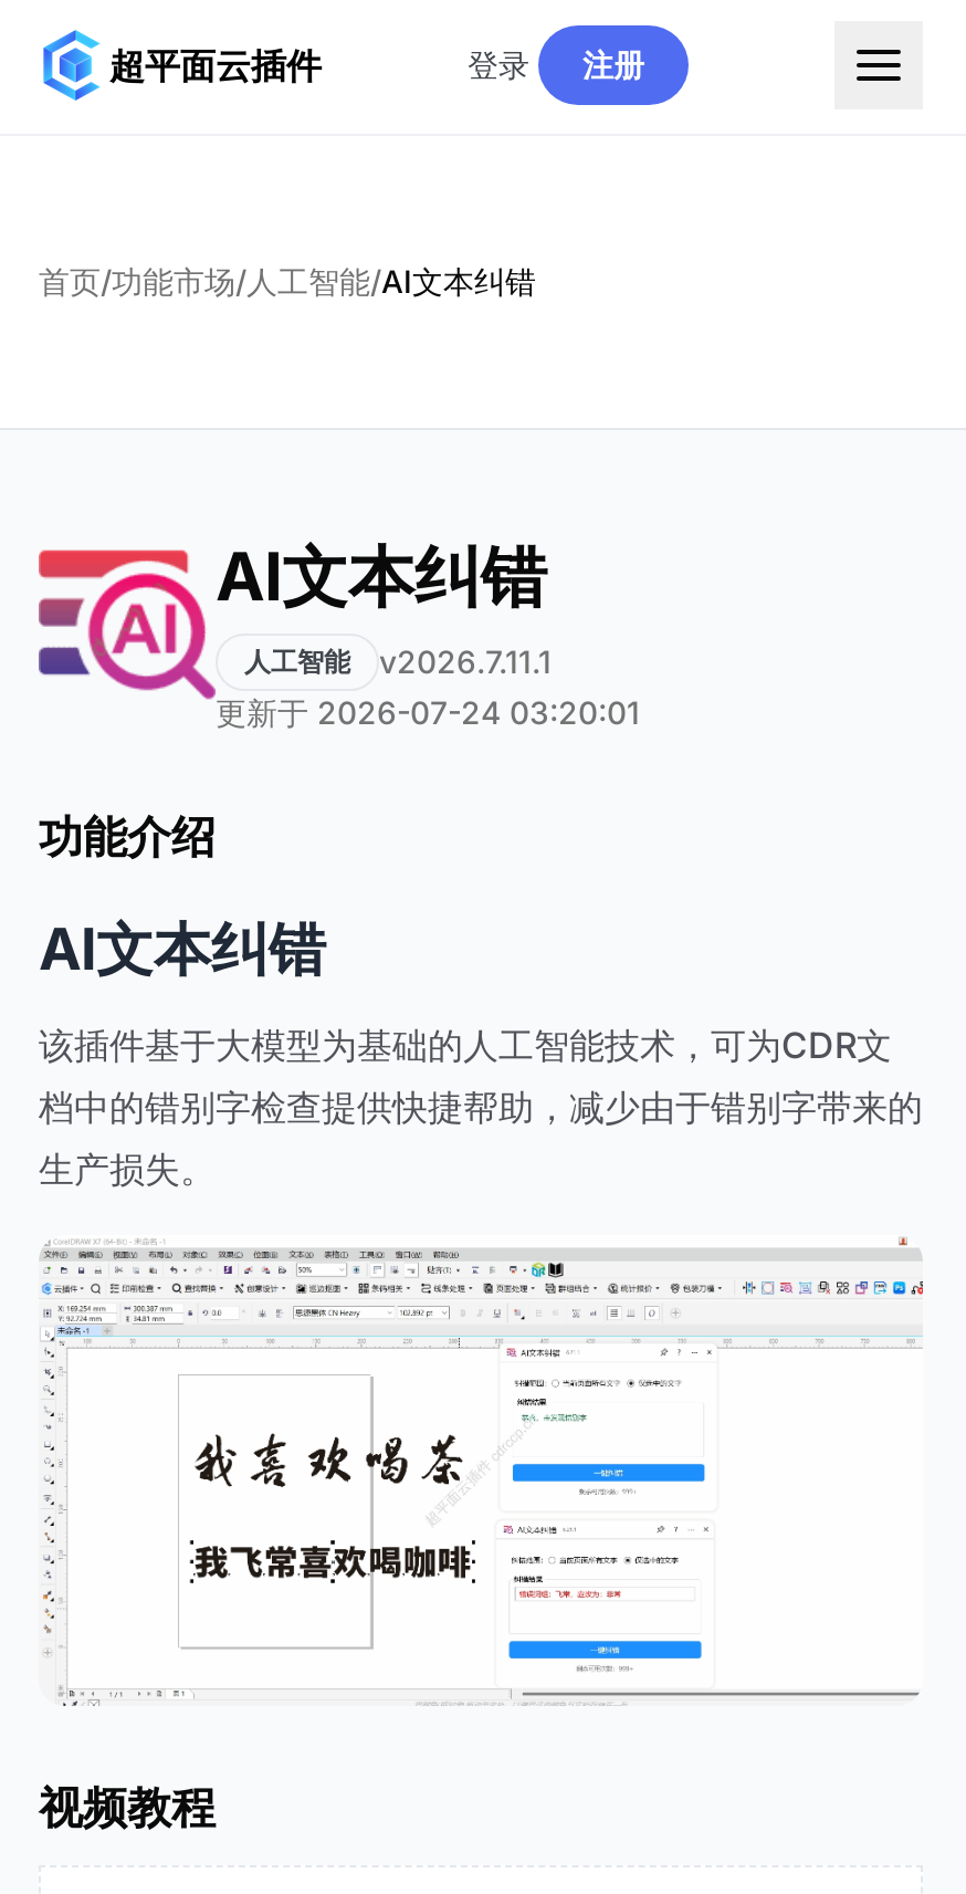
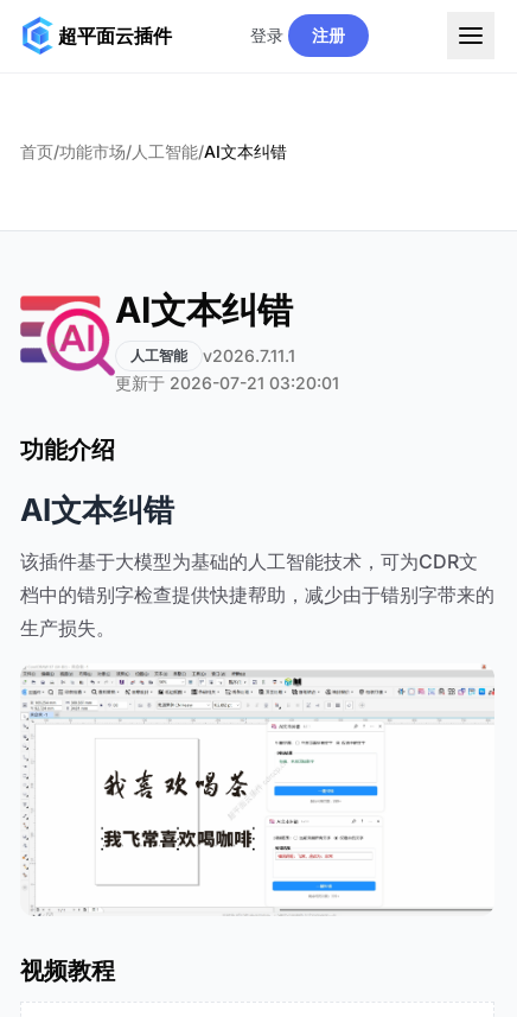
- 更新于 2026-07-24 03:20:01
+ 更新于 2026-07-21 03:20:01
